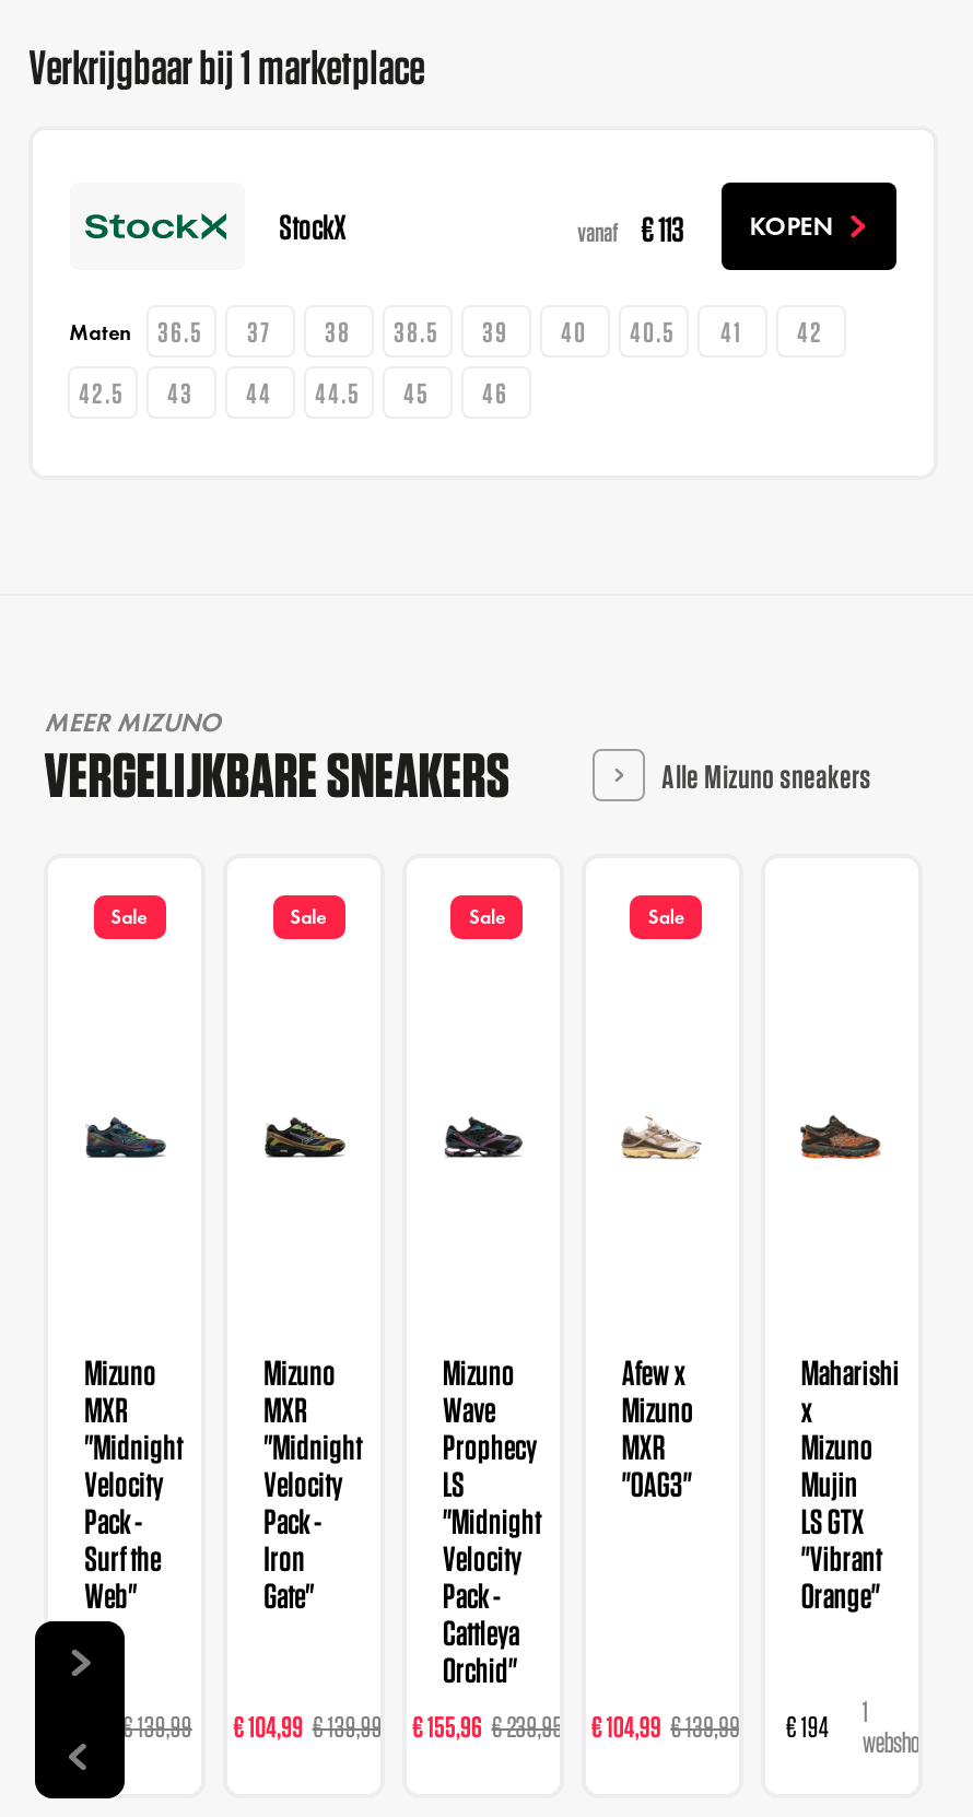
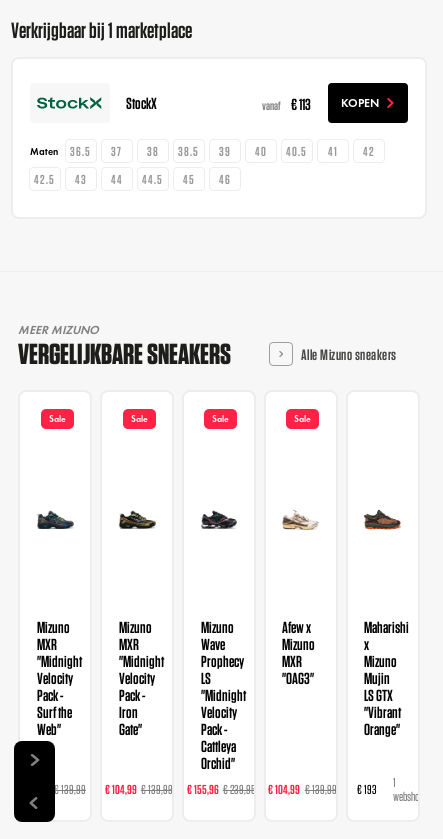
- € 194
+ € 193
